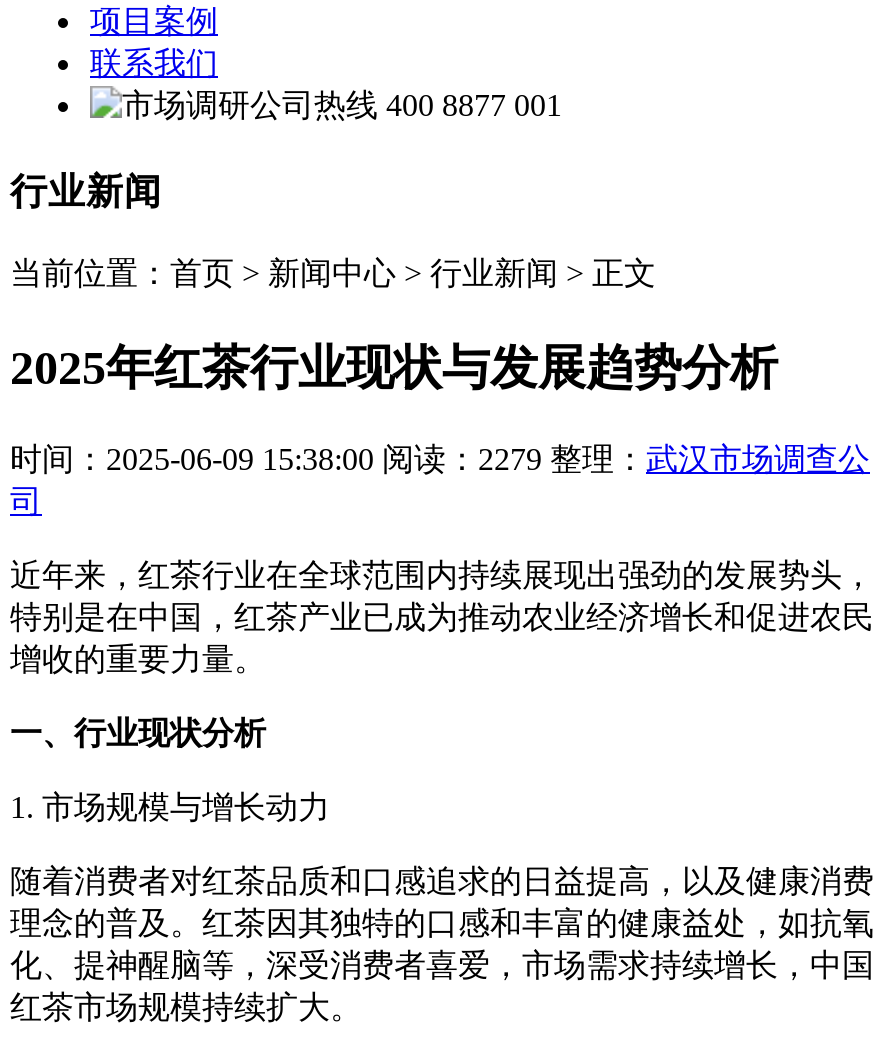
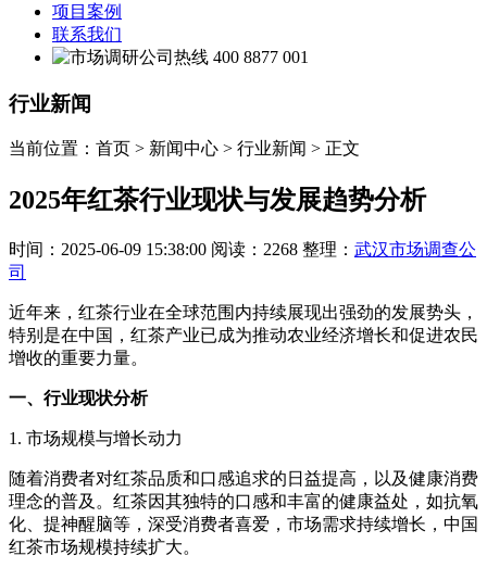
- 时间：2025-06-09 15:38:00 阅读：2279 整理：武汉市场调查公
+ 时间：2025-06-09 15:38:00 阅读：2268 整理：武汉市场调查公
